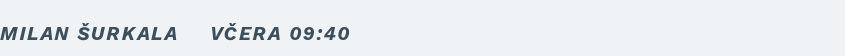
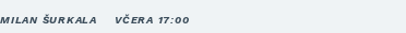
- MILAN ŠURKALA VČERA 09:40
+ MILAN ŠURKALA VČERA 17:00
